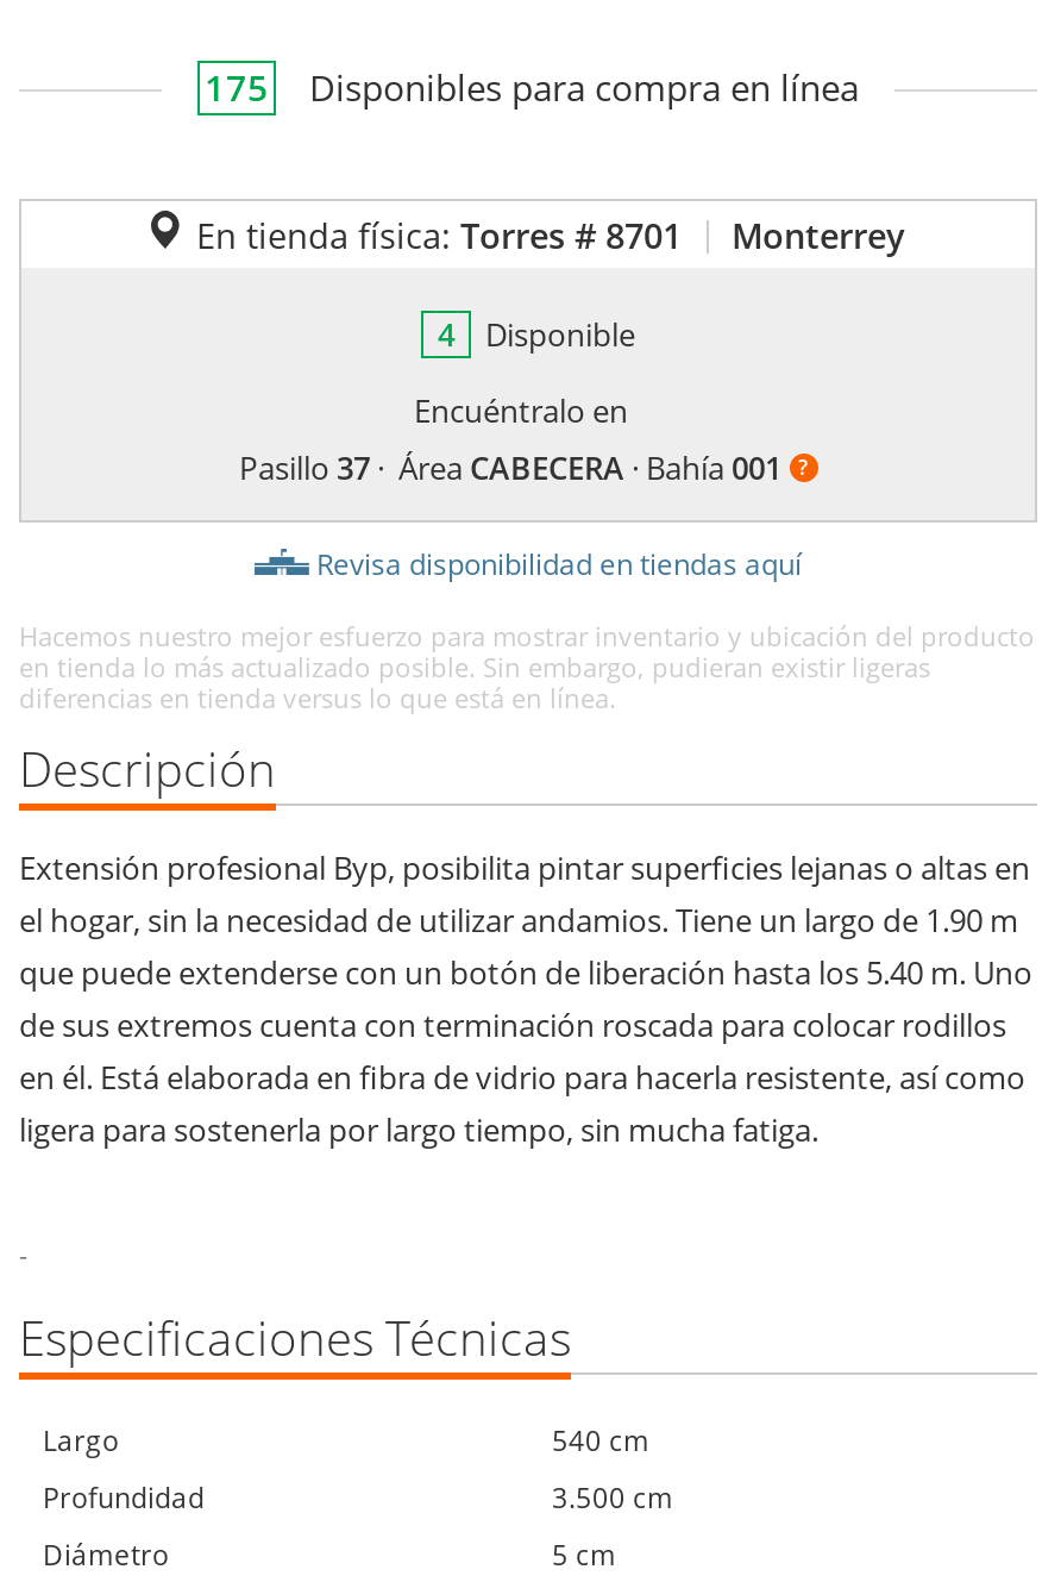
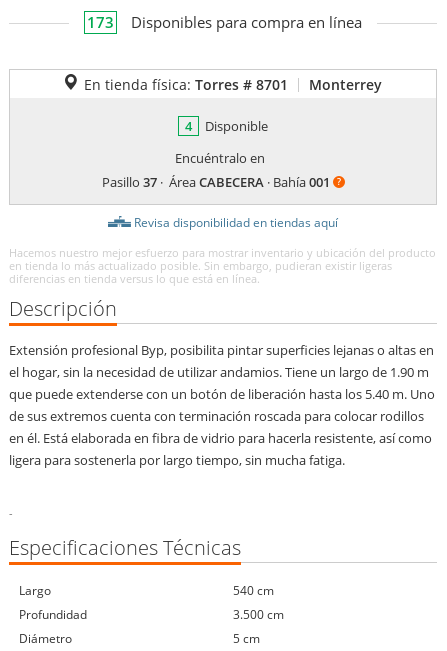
- 175 Disponibles para compra en línea
+ 173 Disponibles para compra en línea
